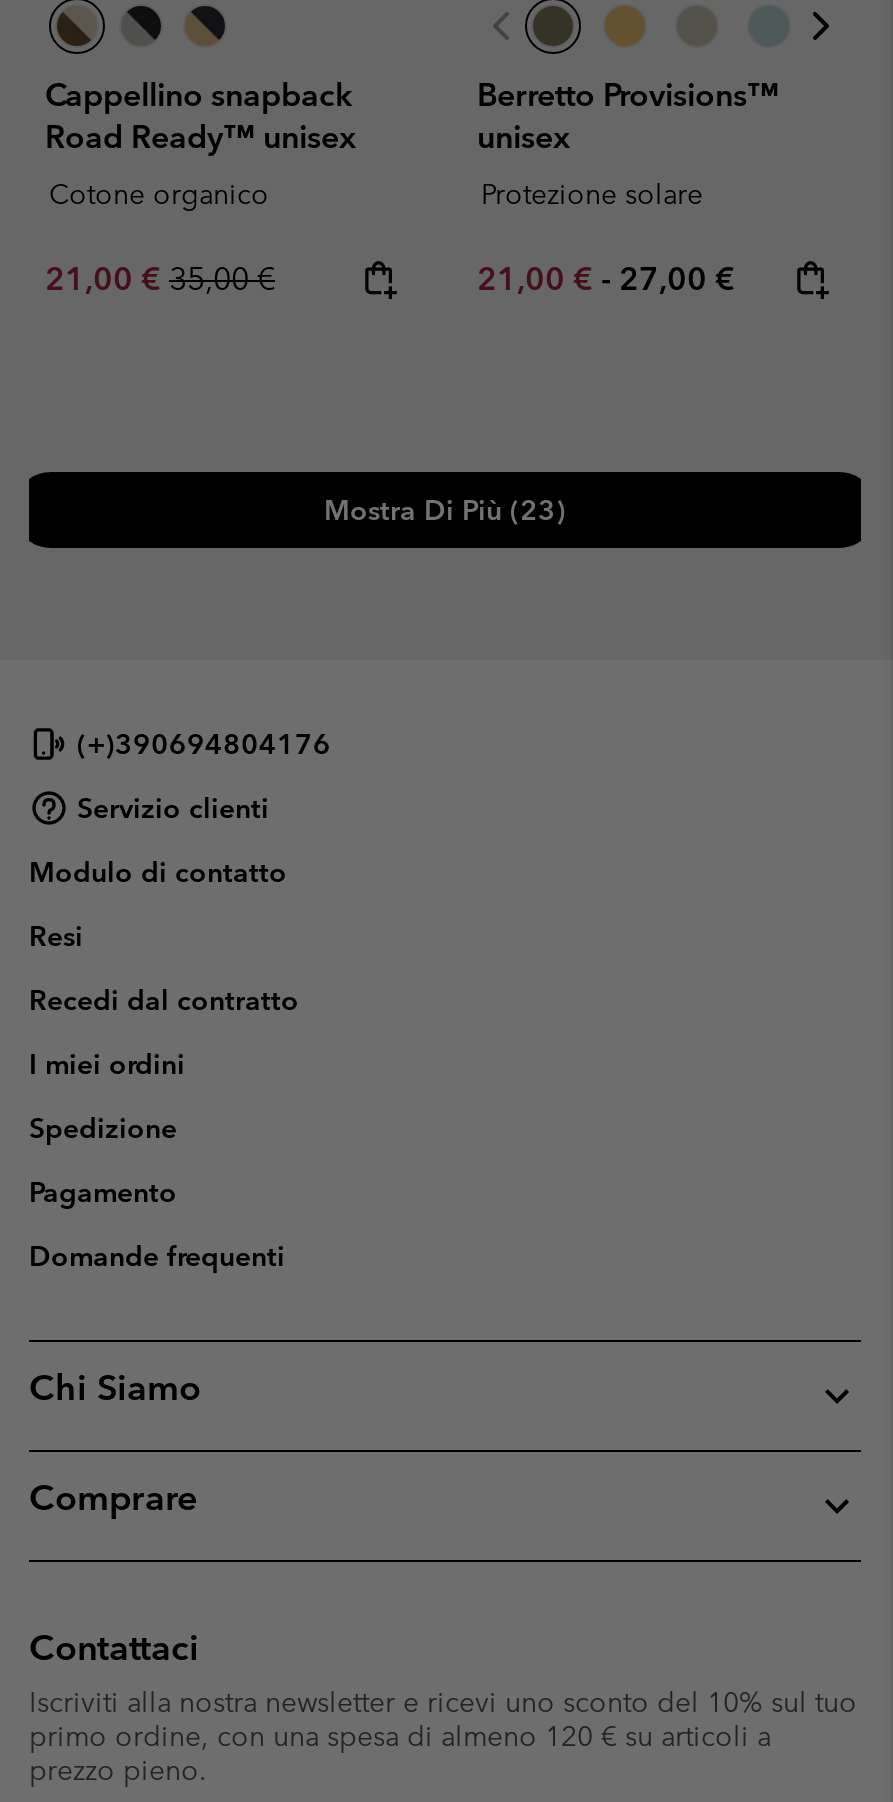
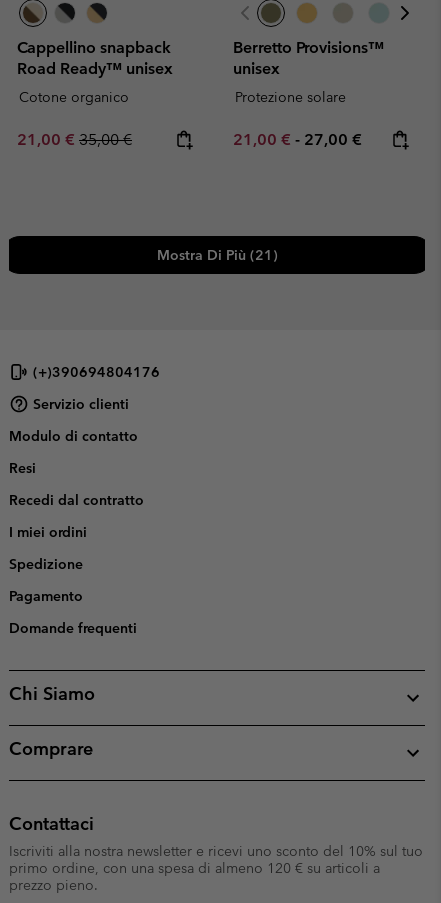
- Mostra Di Più (23)
+ Mostra Di Più (21)
